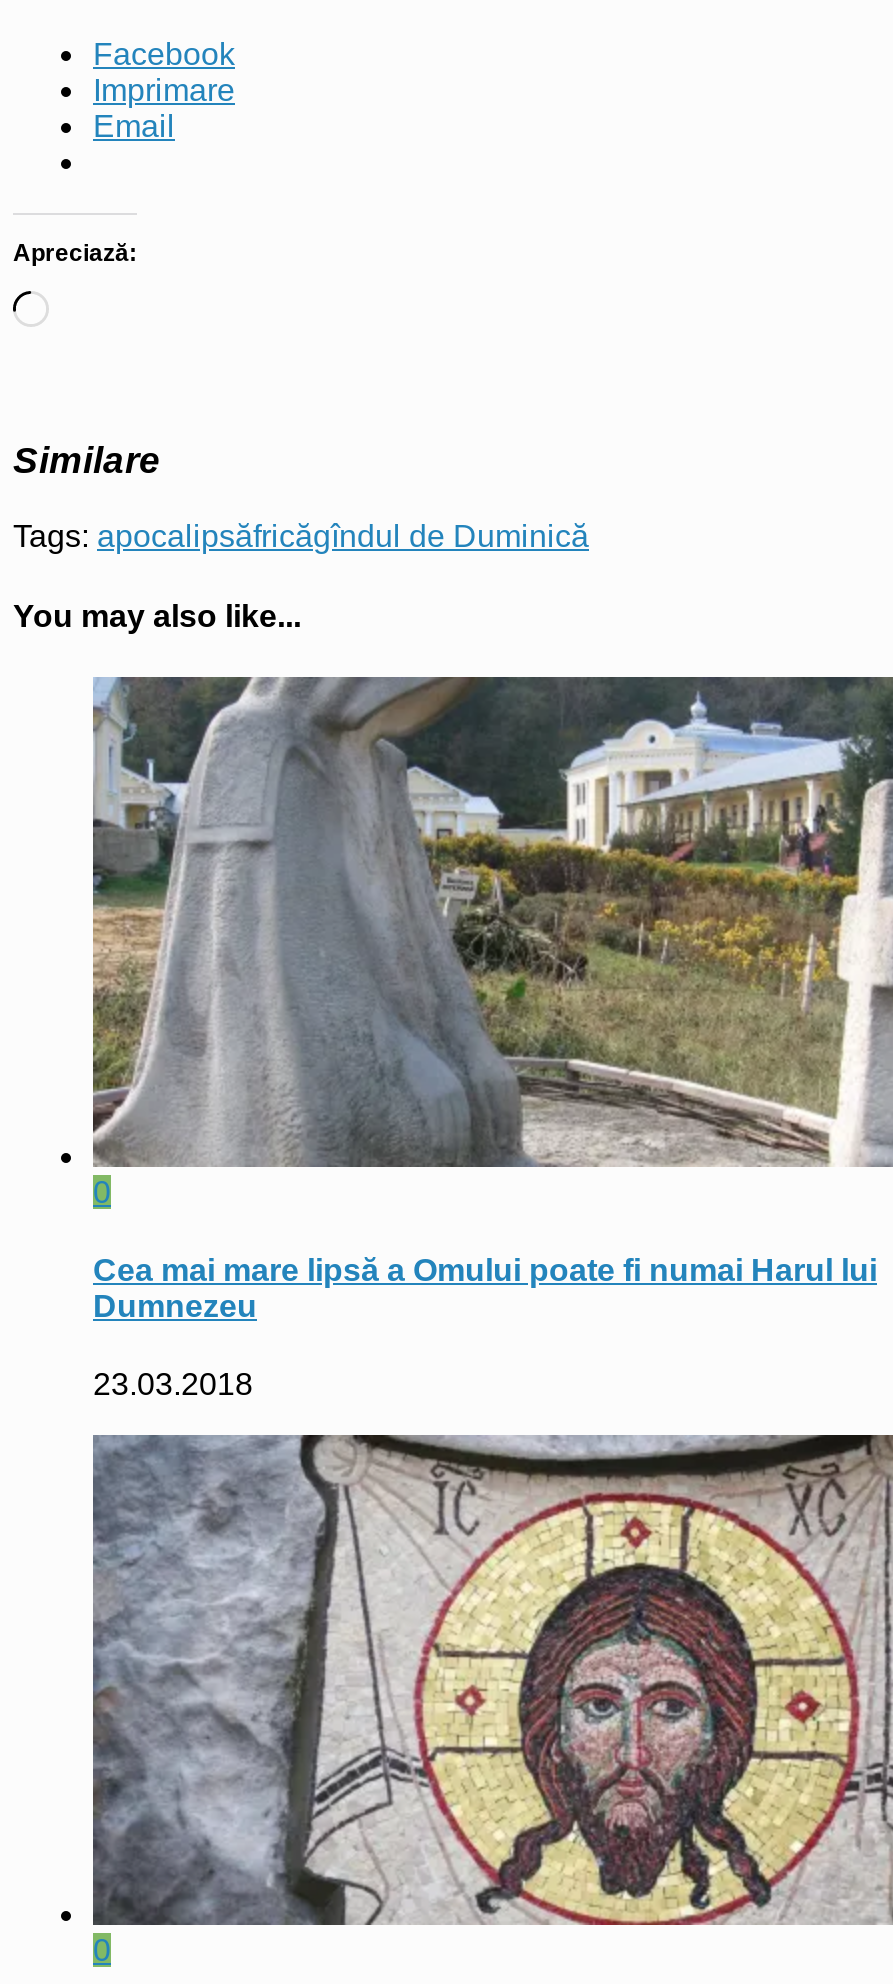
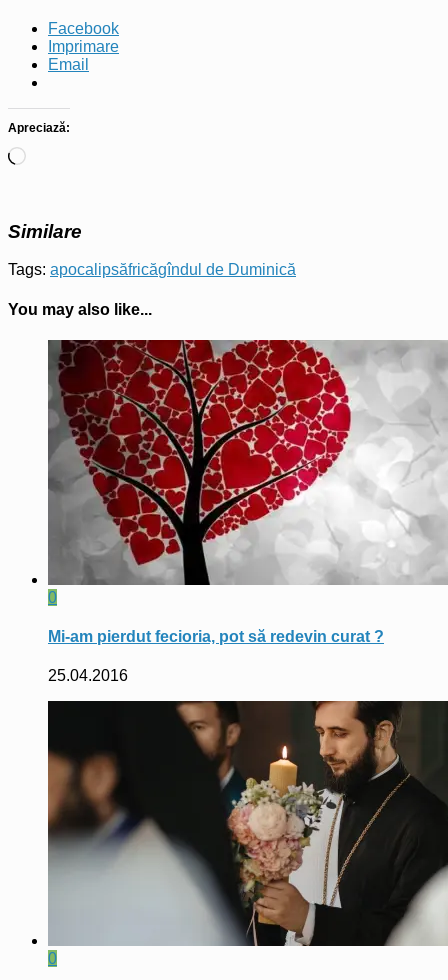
- [image]
+ [image]

- Cea mai mare lipsă a Omului poate fi numai Harul lui
- Dumnezeu
+ Mi-am pierdut fecioria, pot să redevin curat ?

- 23.03.2018
+ 25.04.2016

- [image]
+ [image]
